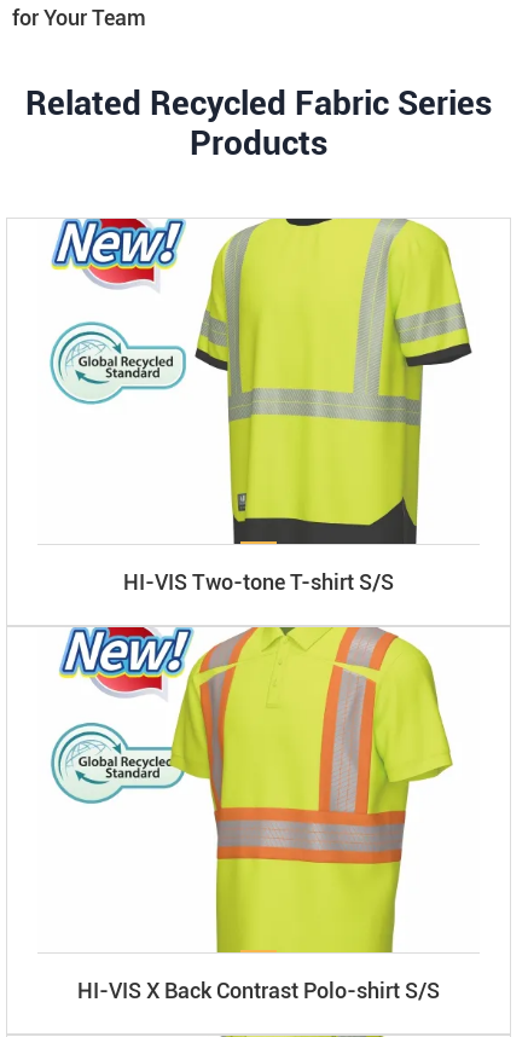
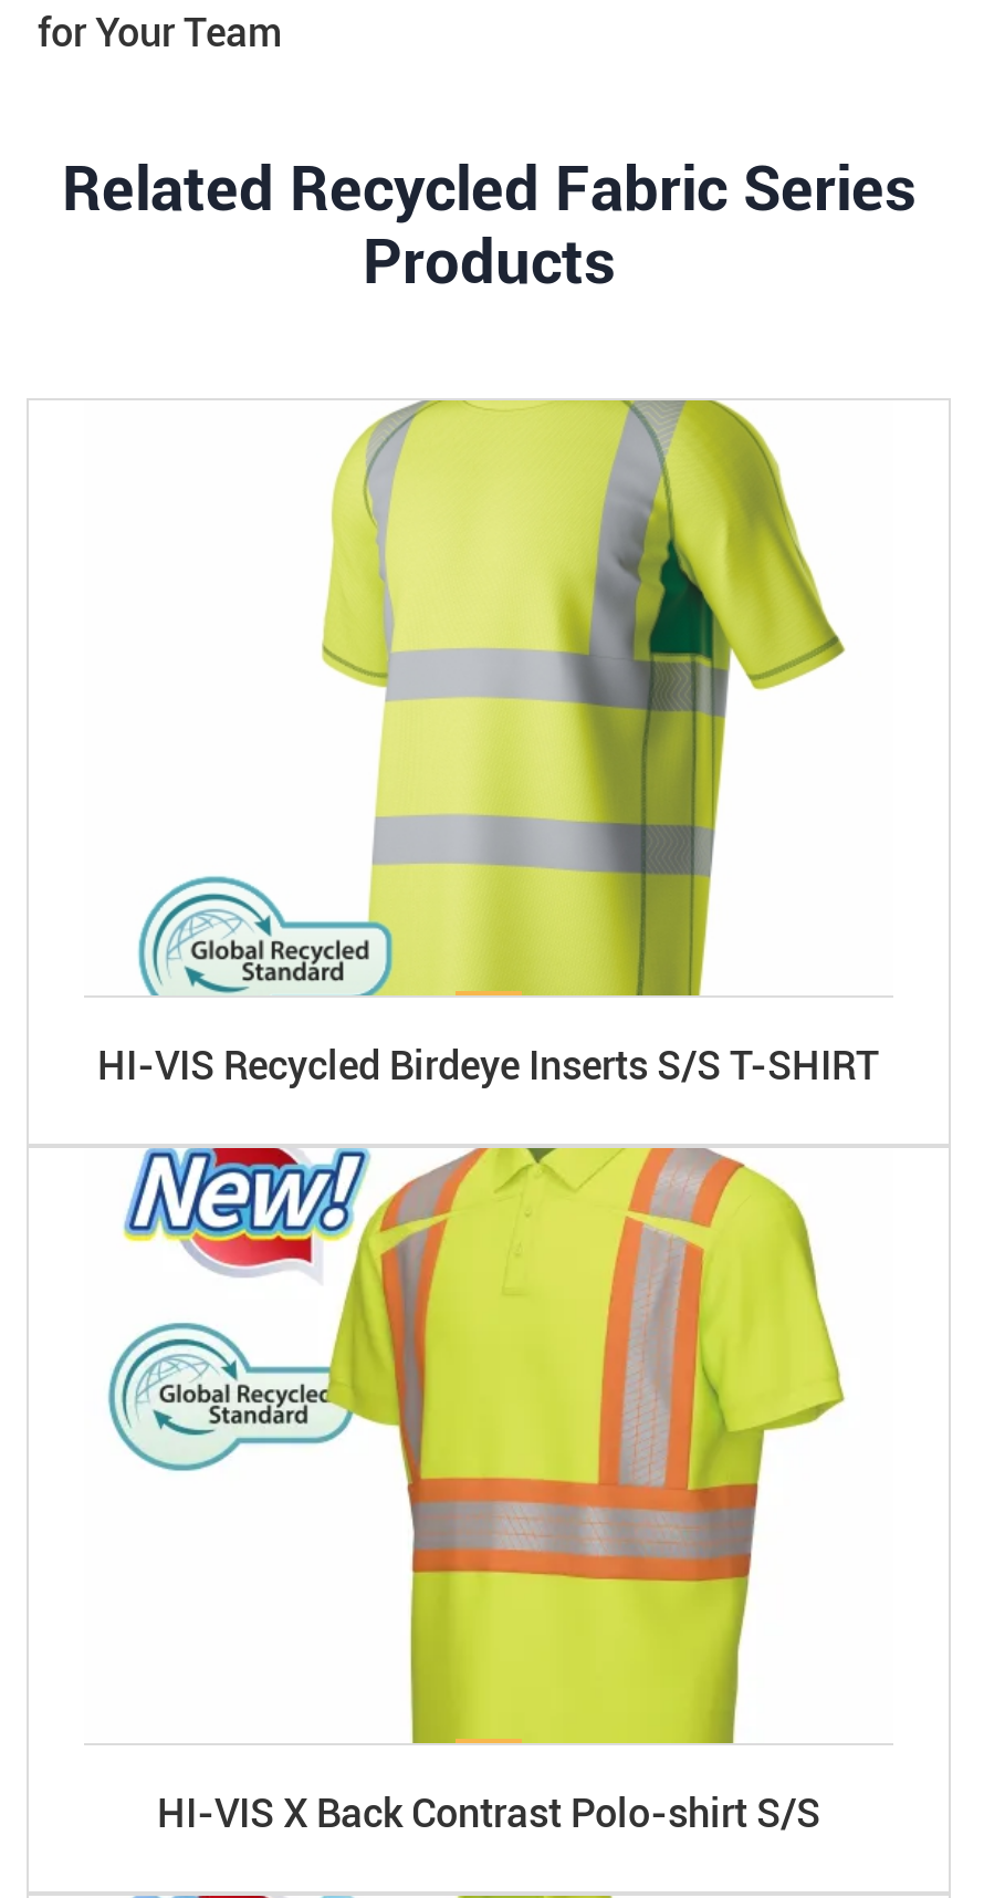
- [image]
- HI-VIS Two-tone T-shirt S/S
+ [image]
+ HI-VIS Recycled Birdeye Inserts S/S T-SHIRT
